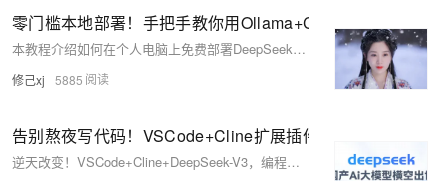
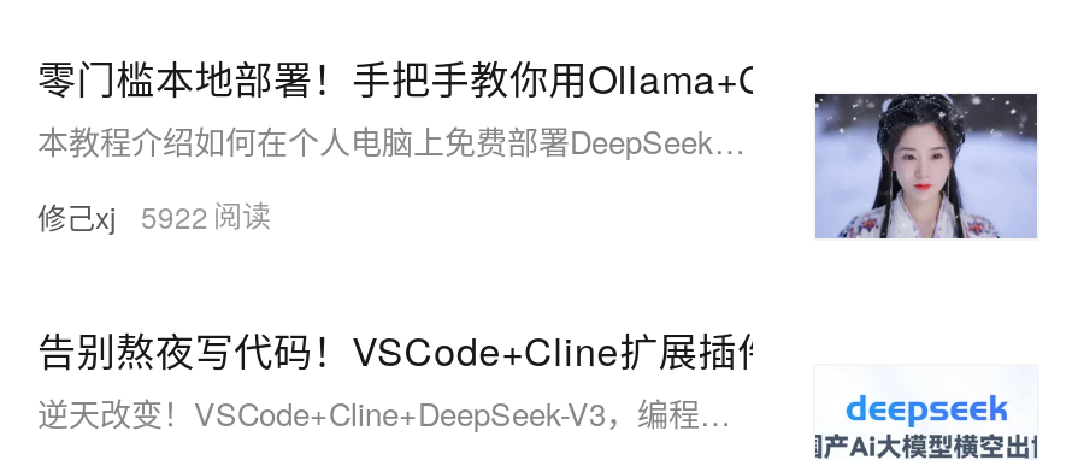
- 修己xj 5885
+ 修己xj 5922
